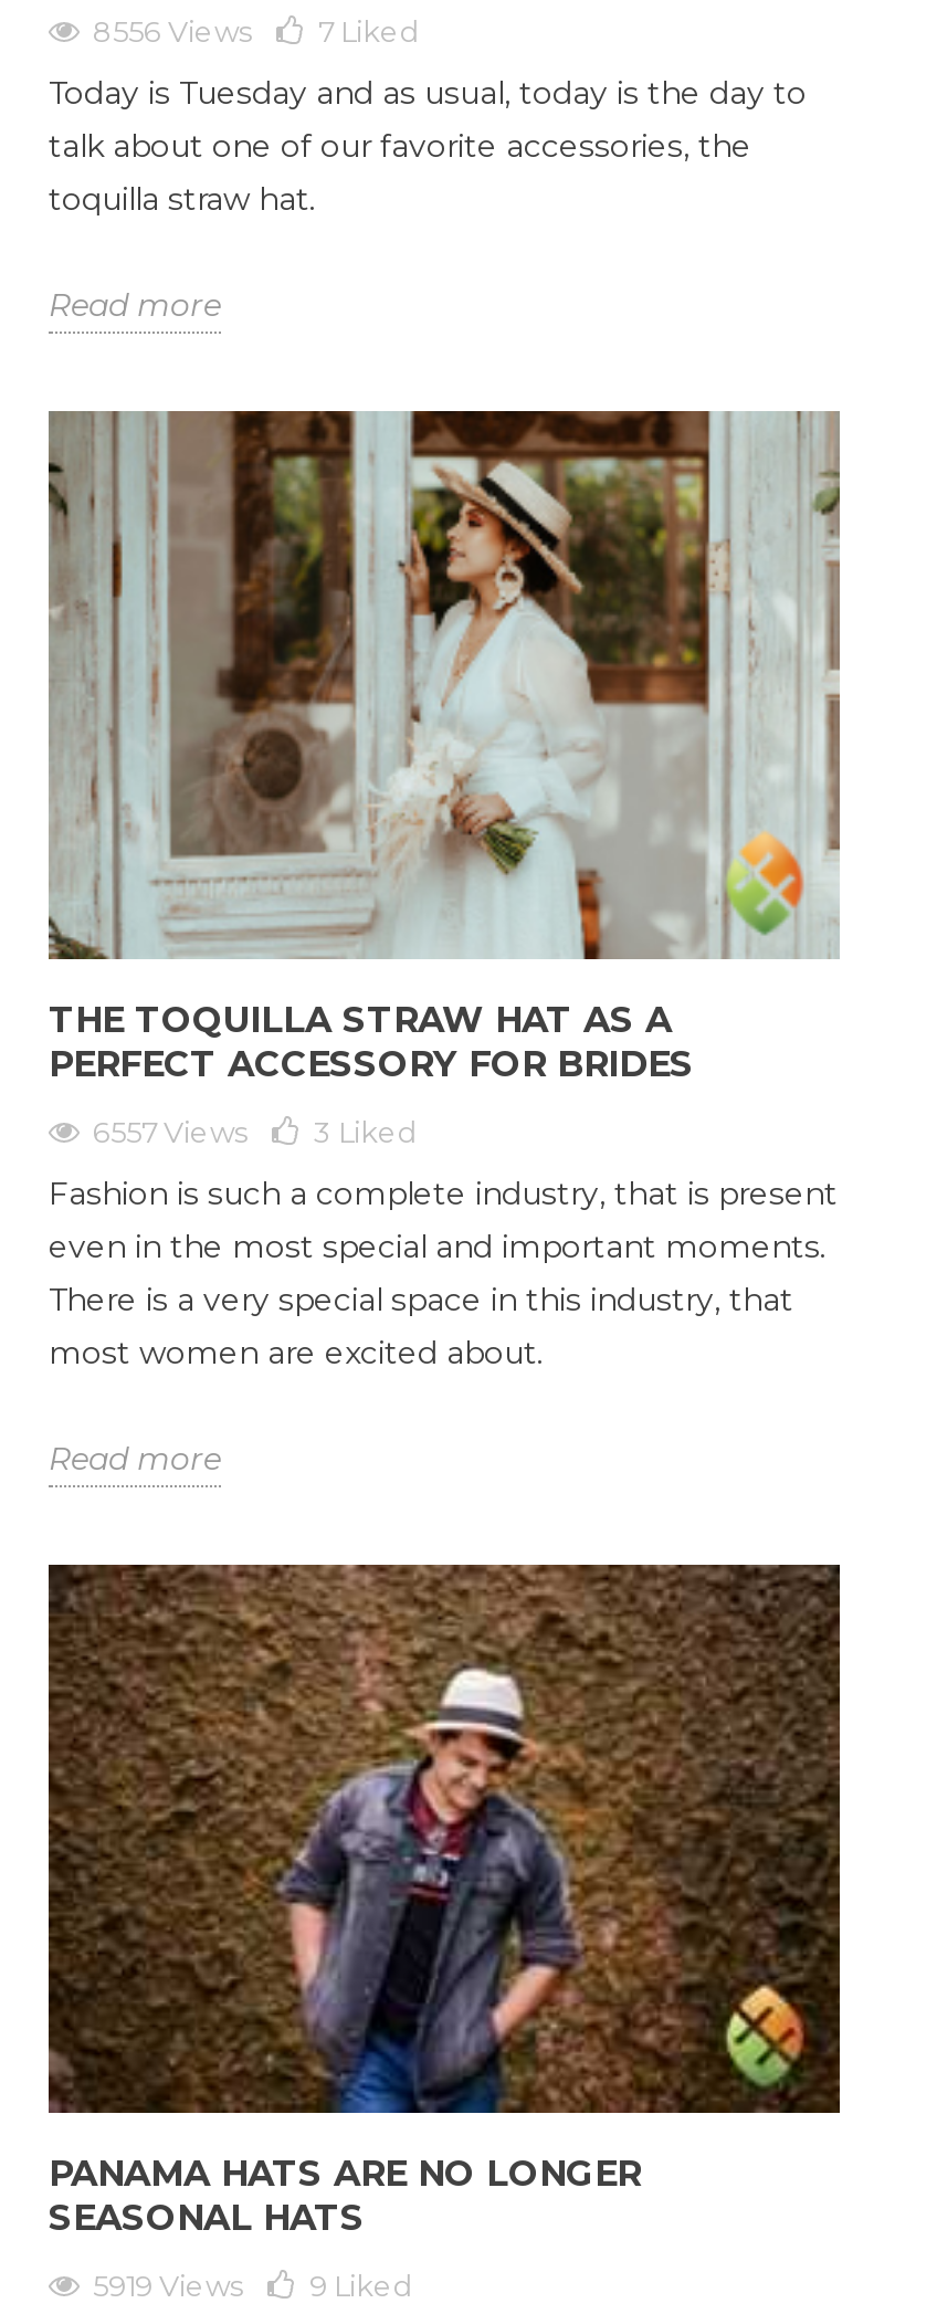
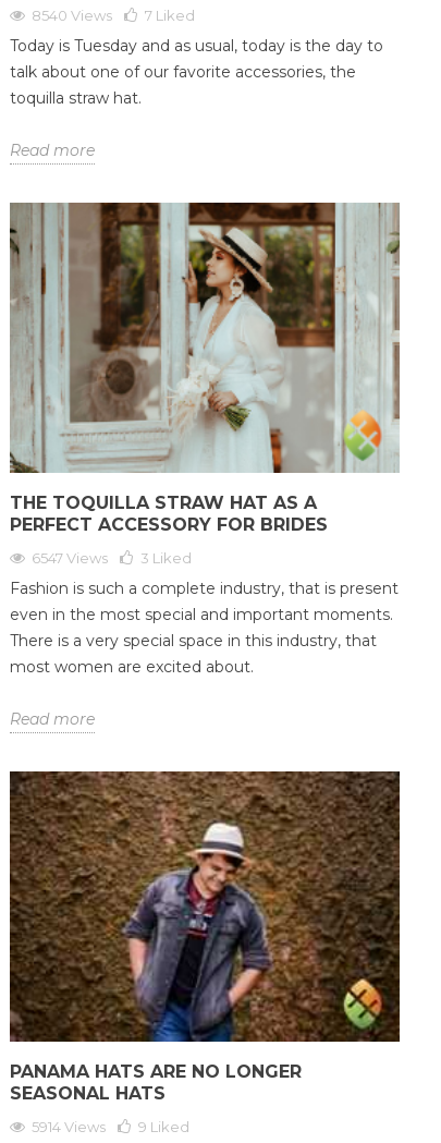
- 8556 Views 7 Liked
+ 8540 Views 7 Liked

- 6557 Views 3 Liked
+ 6547 Views 3 Liked

- 5919 Views 9 Liked
+ 5914 Views 9 Liked
